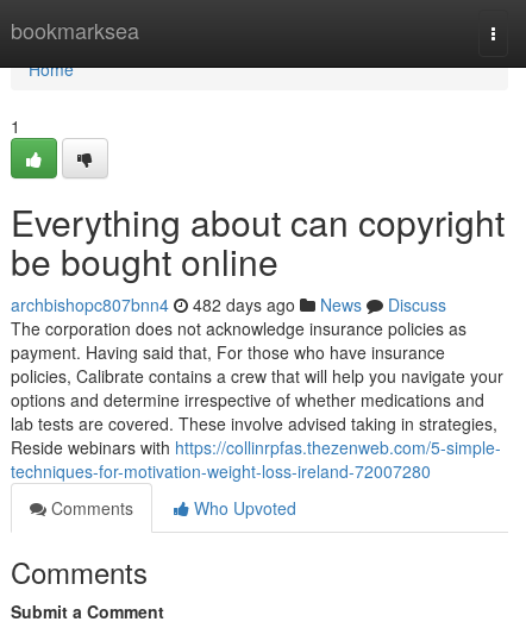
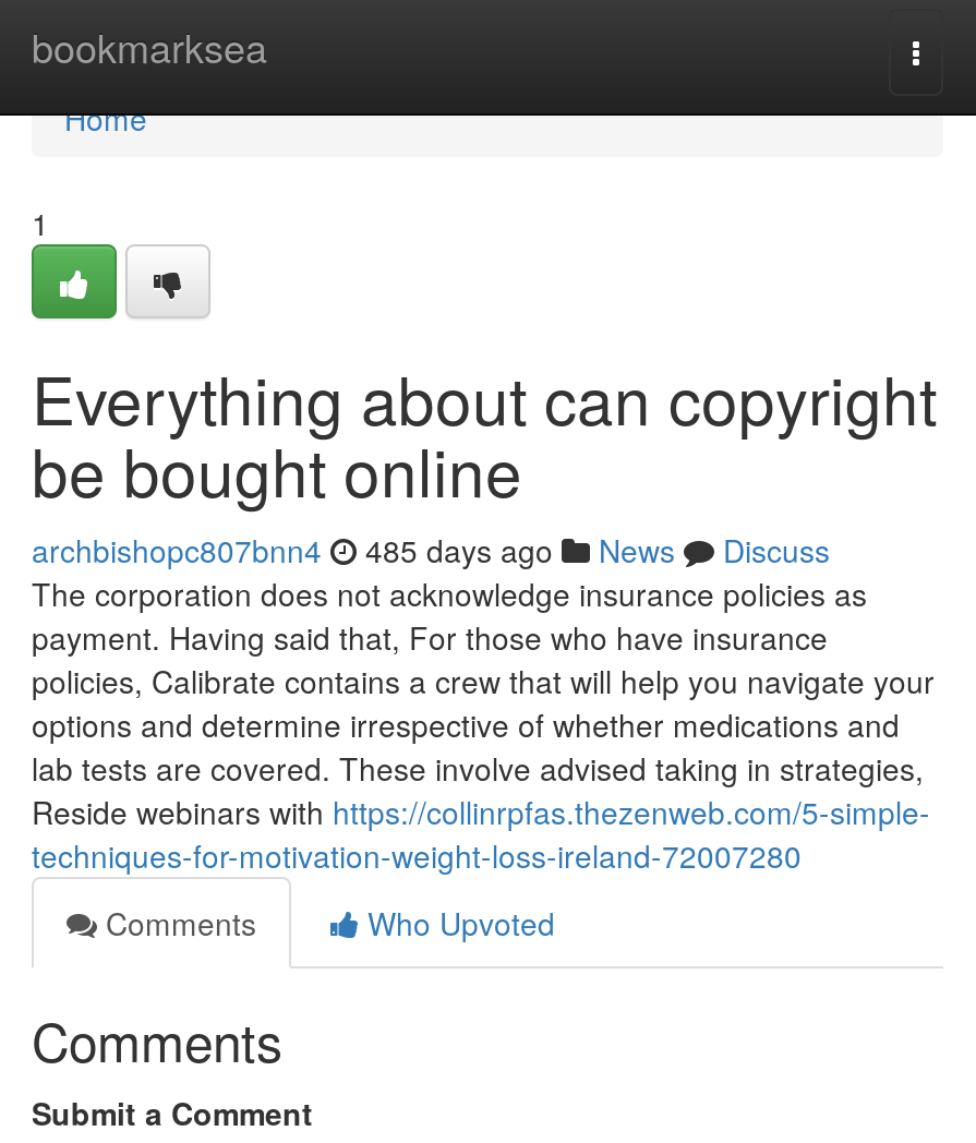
- archbishopc807bnn4 482 days ago News Discuss
+ archbishopc807bnn4 485 days ago News Discuss
